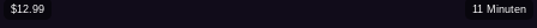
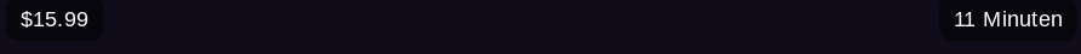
- $12.99
+ $15.99
